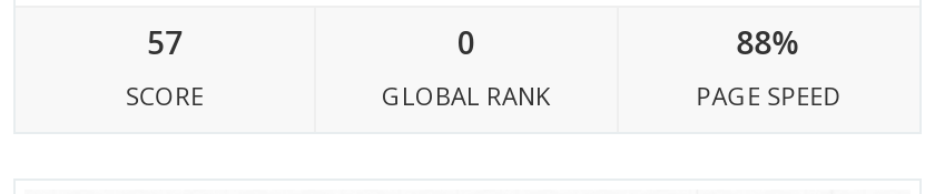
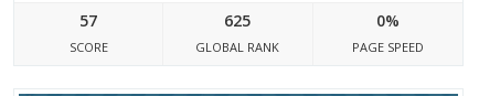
- 0
+ 625

- 88%
+ 0%
